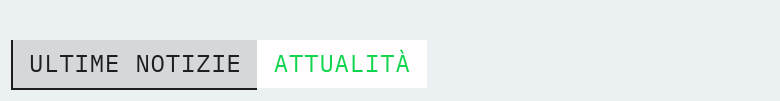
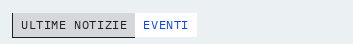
- ATTUALITÀ
+ EVENTI
